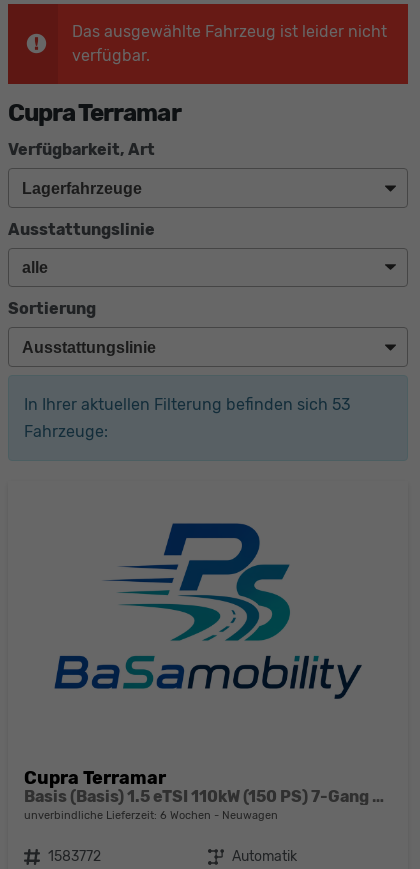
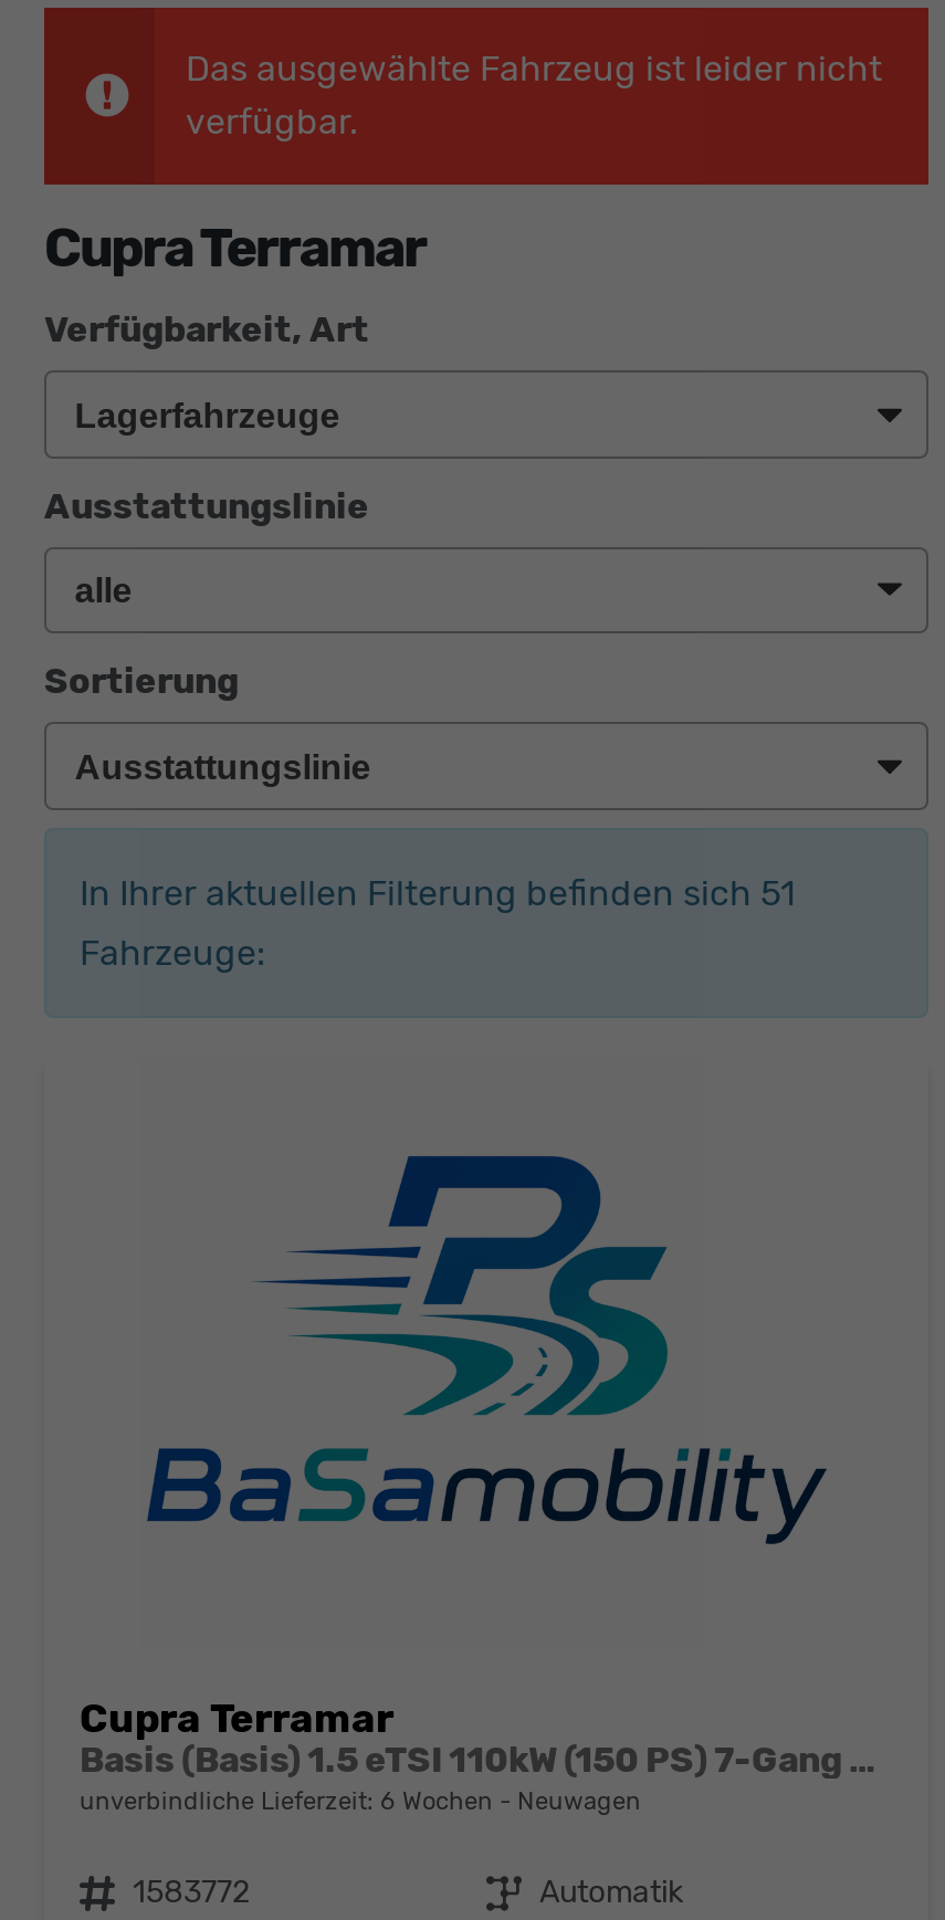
- In Ihrer aktuellen Filterung befinden sich 53
+ In Ihrer aktuellen Filterung befinden sich 51
